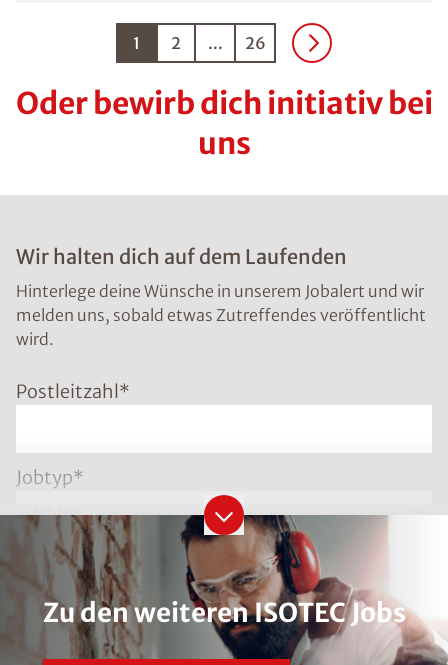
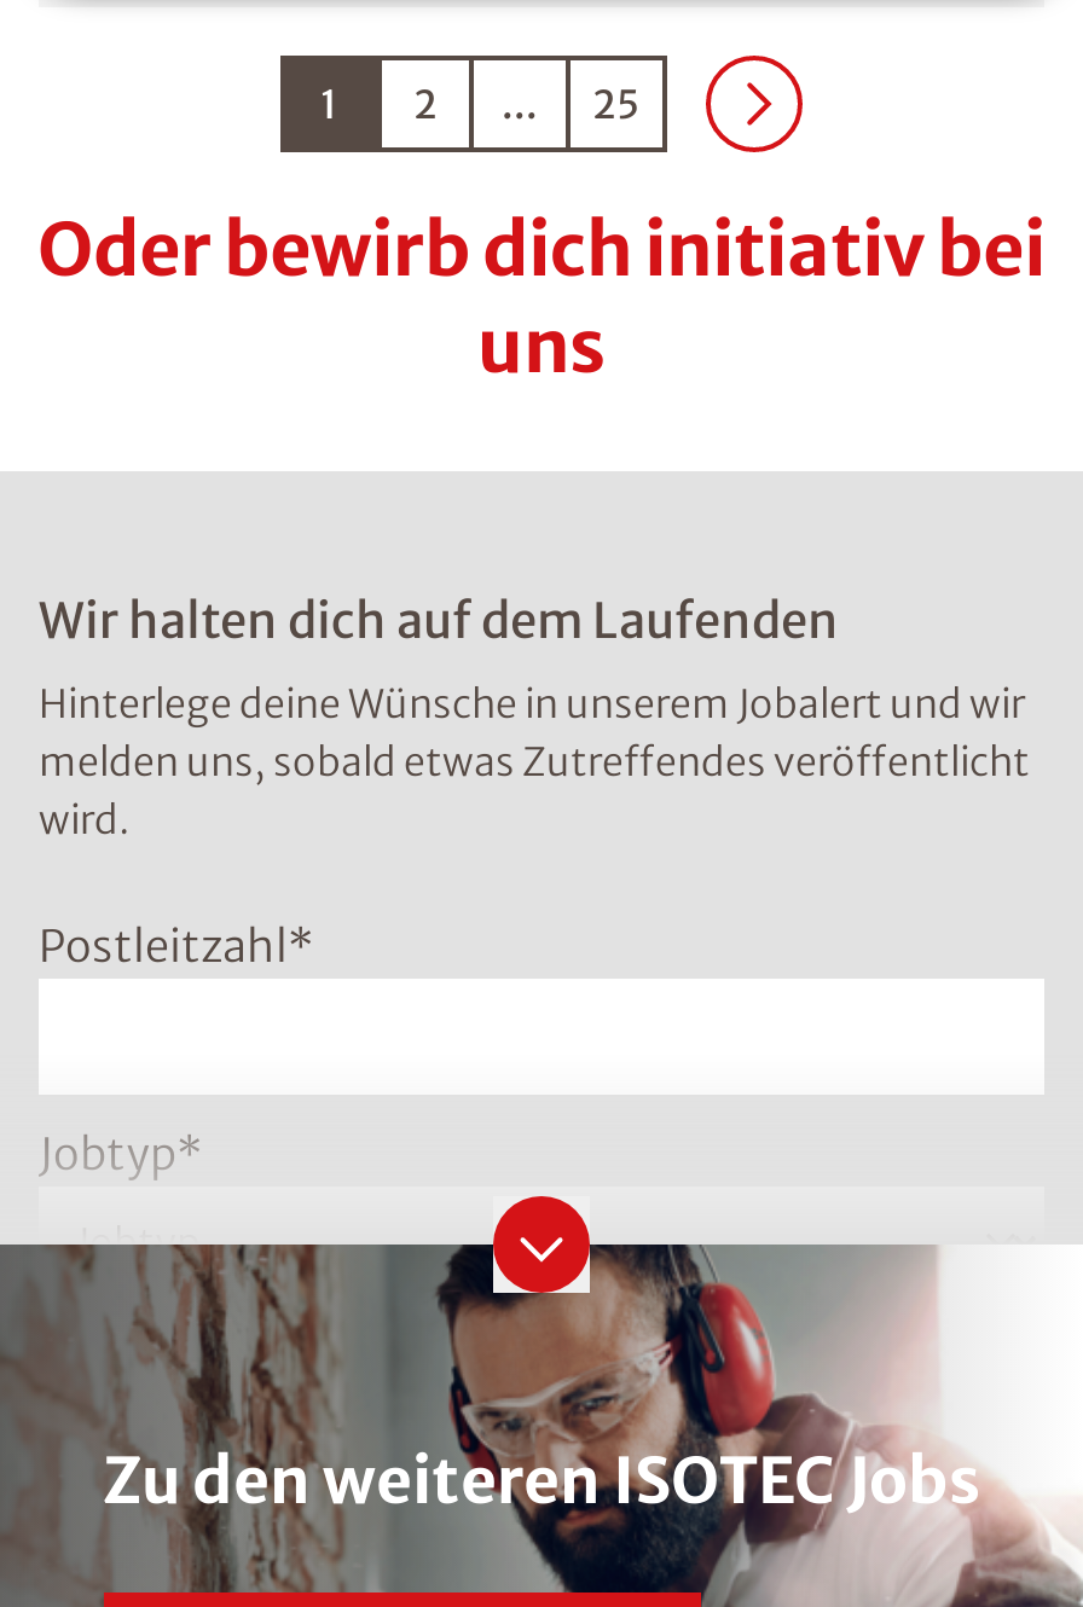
- 26
+ 25
